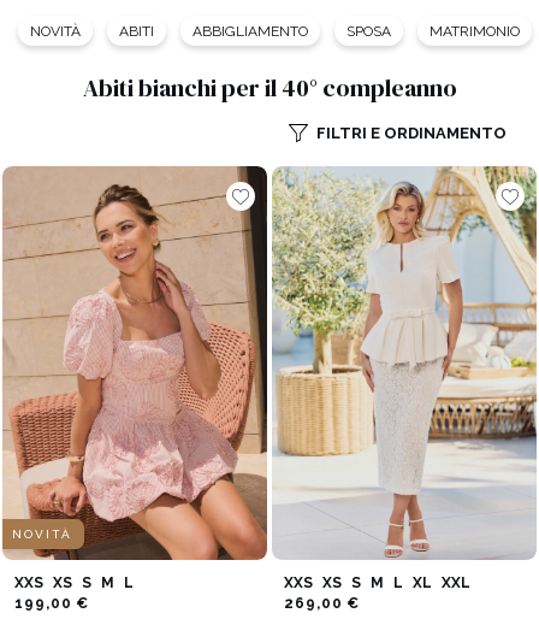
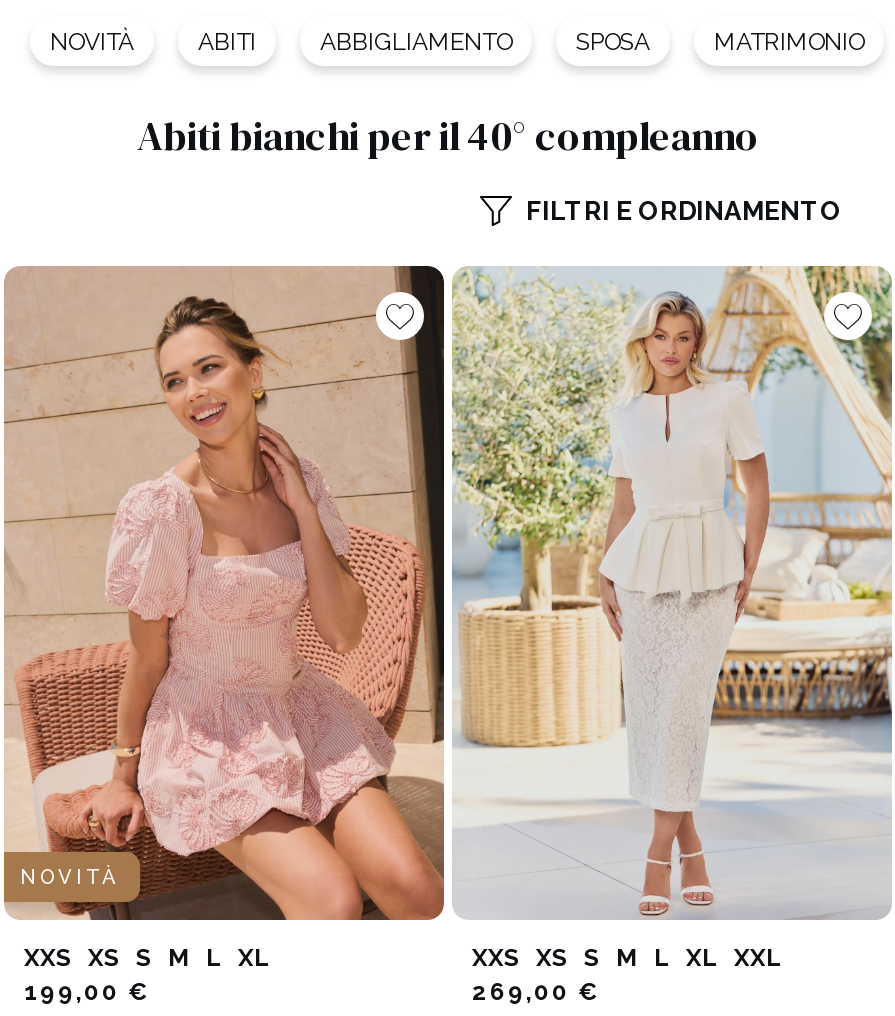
- XXS XS S M L
+ XXS XS S M L XL
